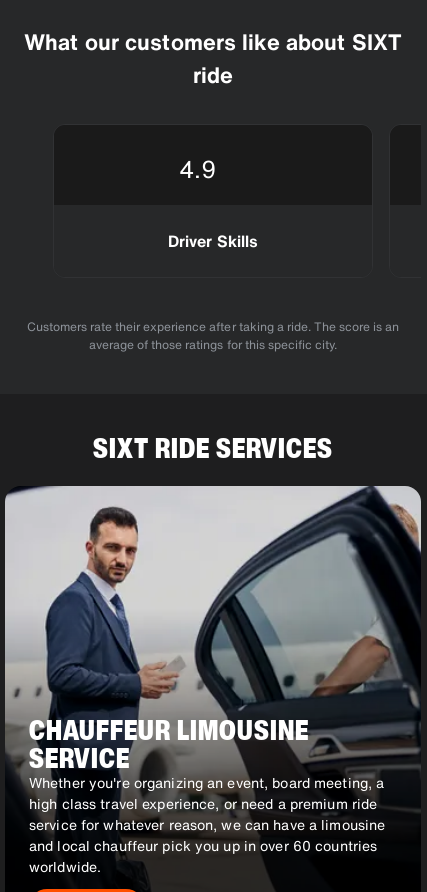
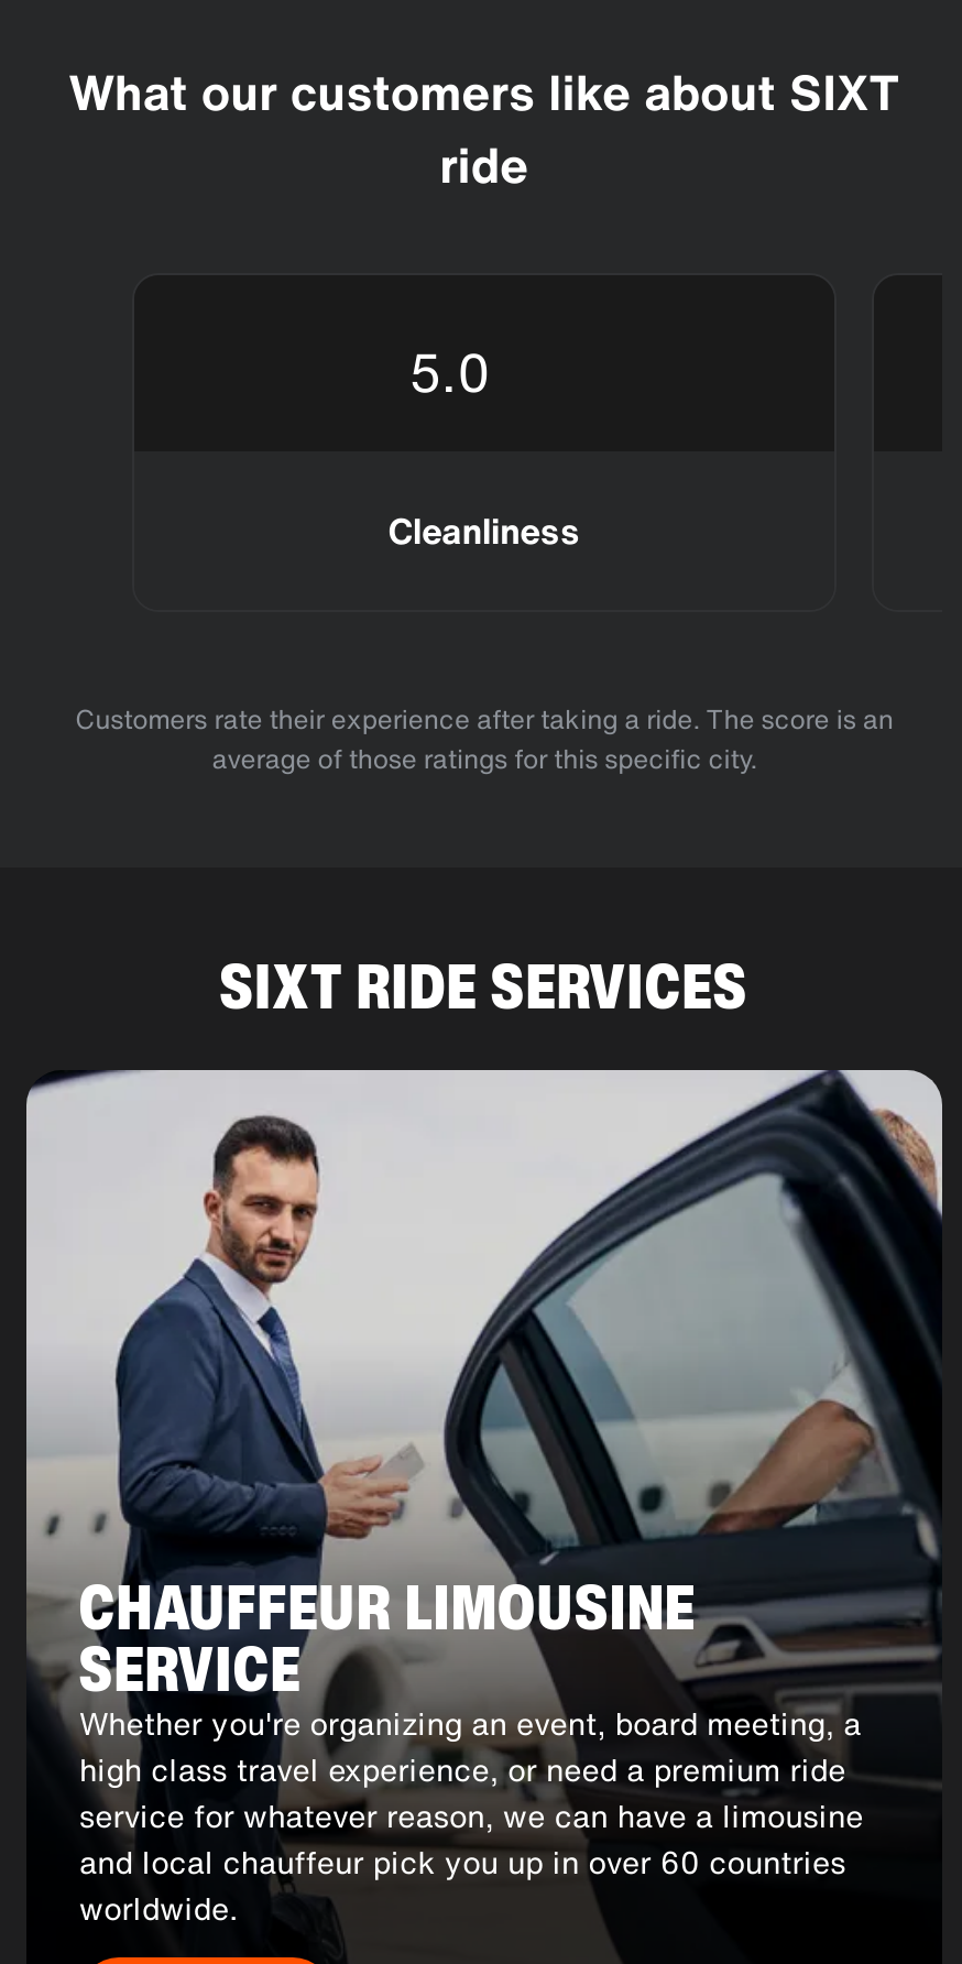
- 4.9
+ 5.0

- Driver Skills
+ Cleanliness
